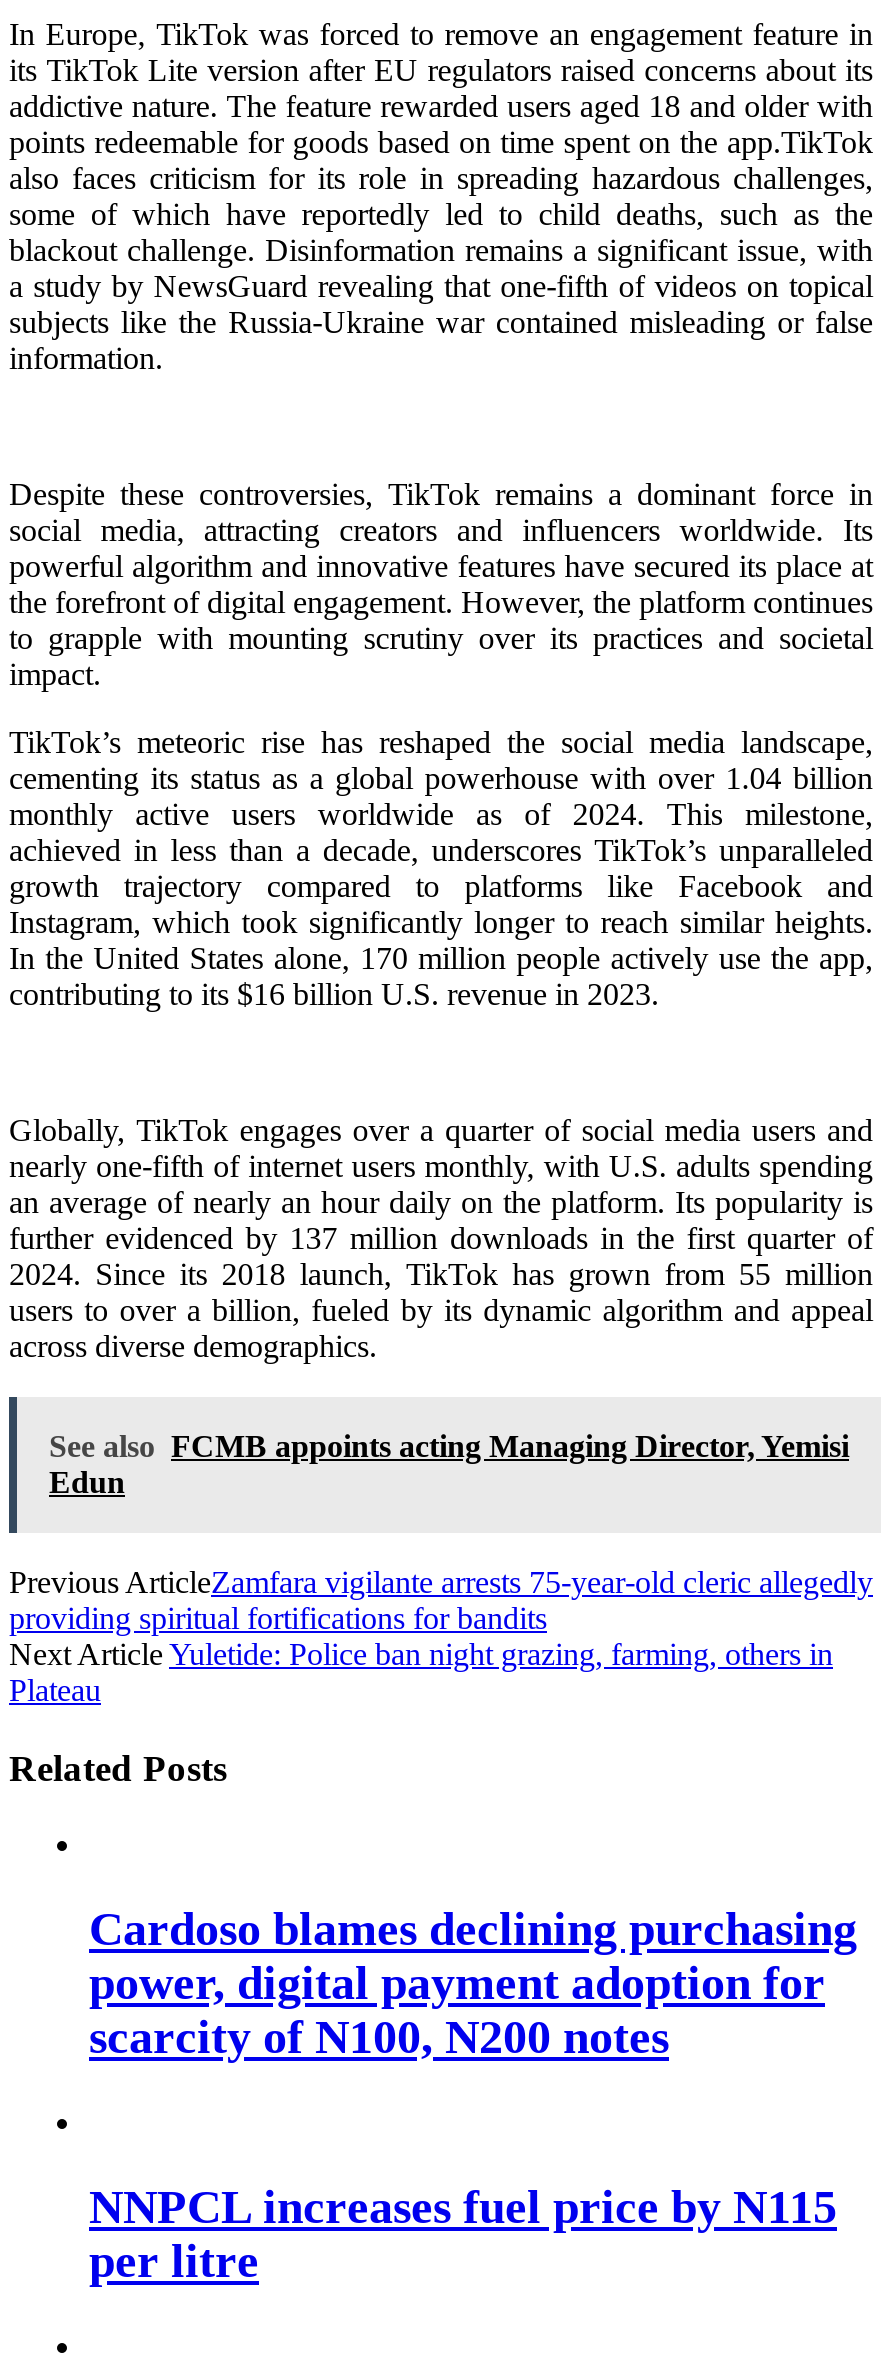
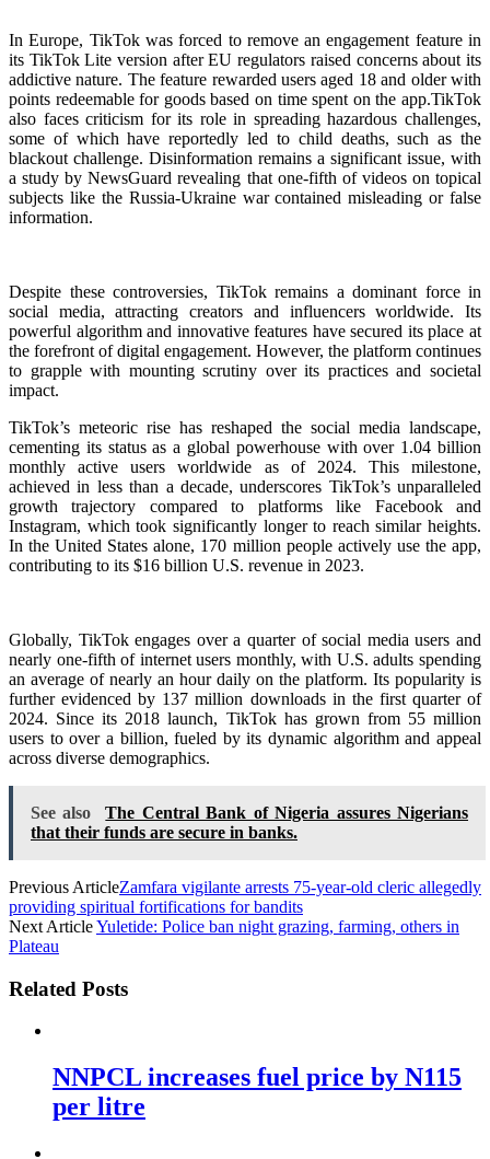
- See also FCMB appoints acting Managing Director, Yemisi
- Edun
+ See also
+ The Central Bank of Nigeria assures Nigerians
+ that their funds are secure in banks.

- Cardoso blames declining purchasing
- power, digital payment adoption for
- scarcity of N100, N200 notes
